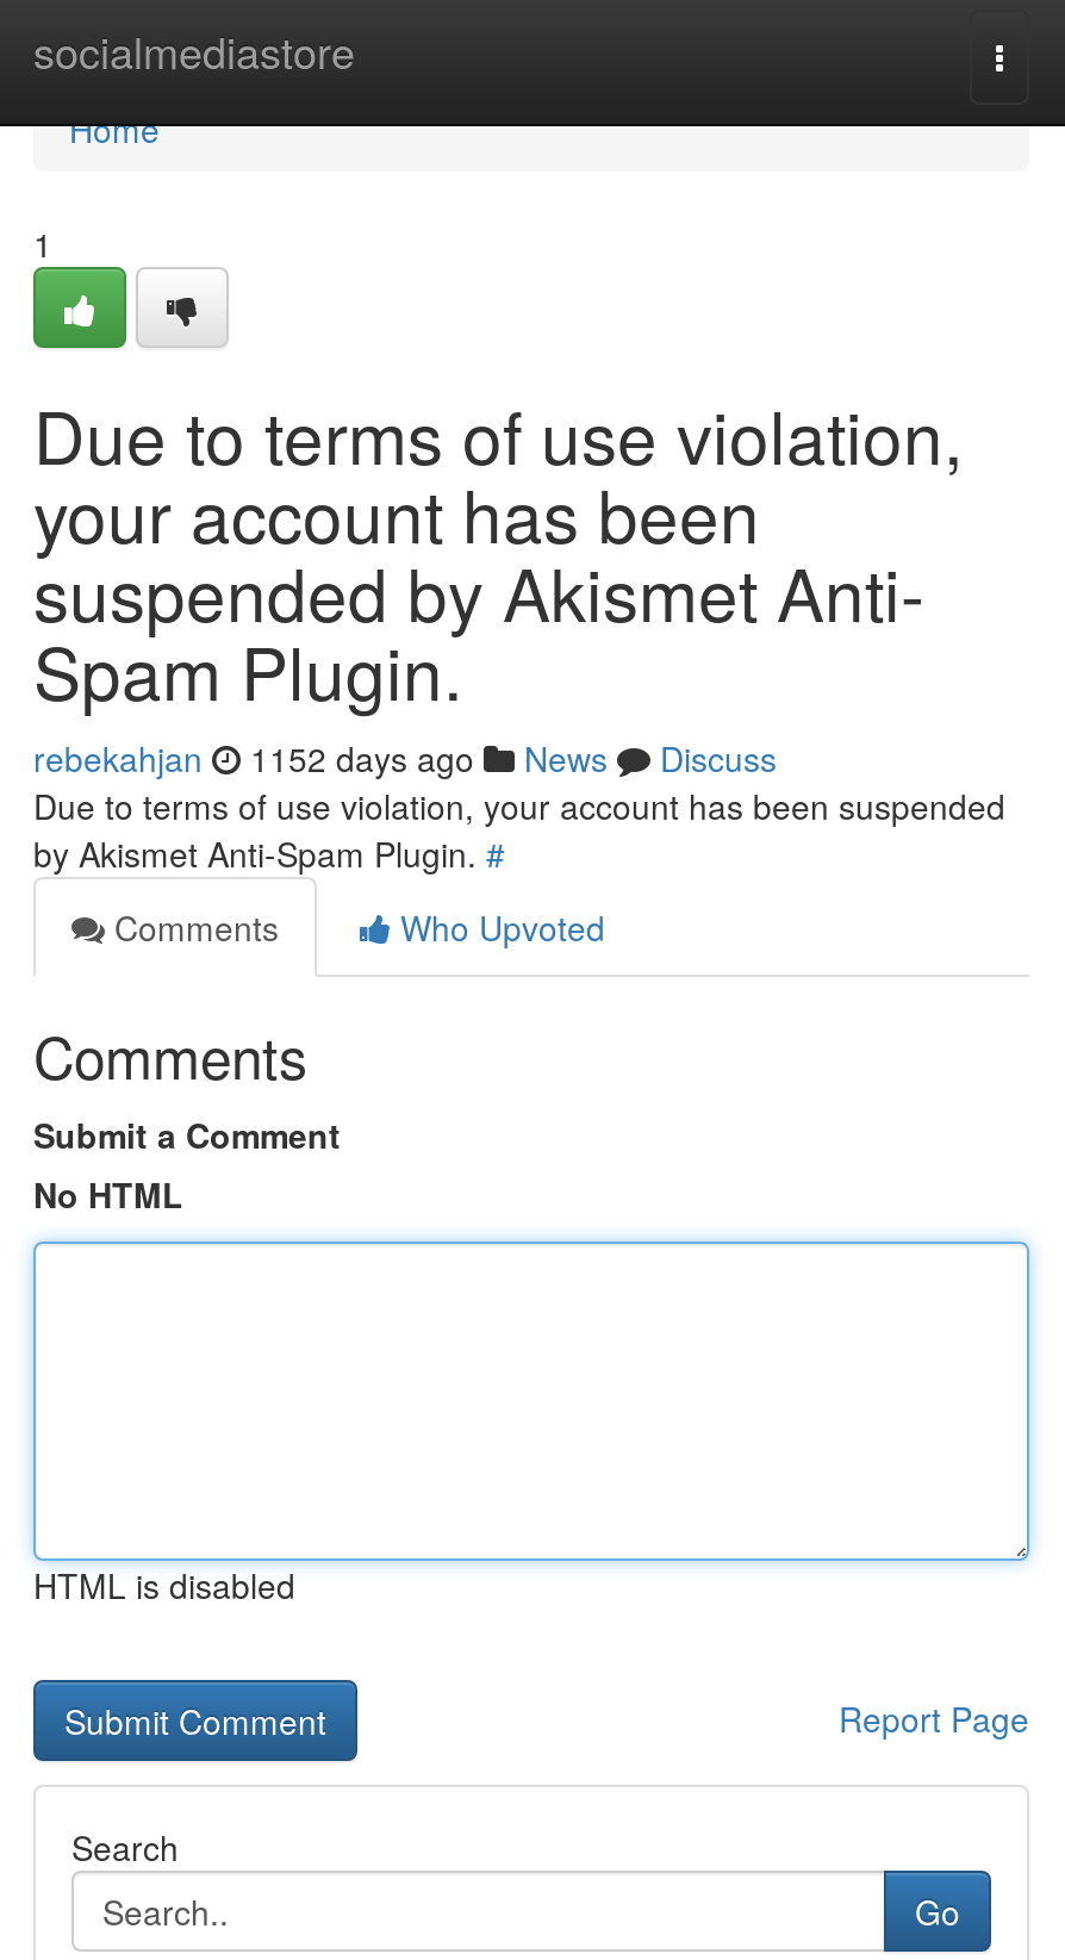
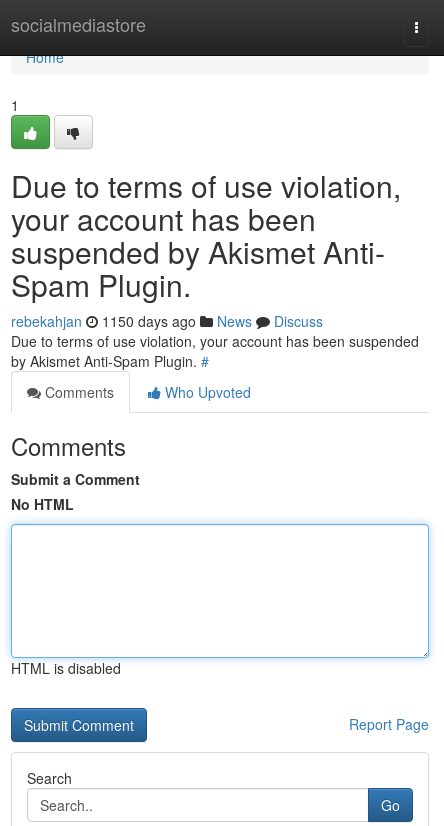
- rebekahjan 1152 days ago News Discuss
+ rebekahjan 1150 days ago News Discuss
